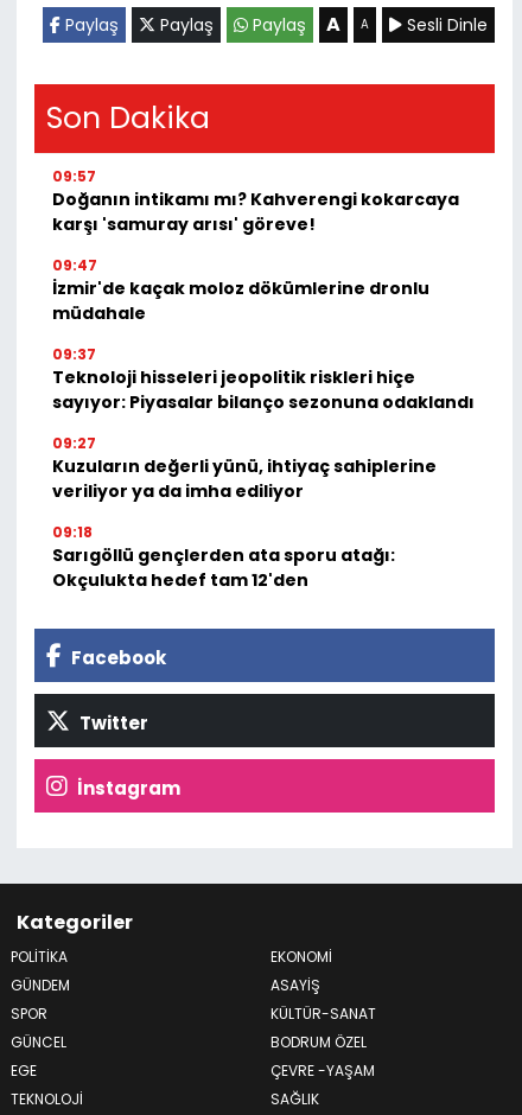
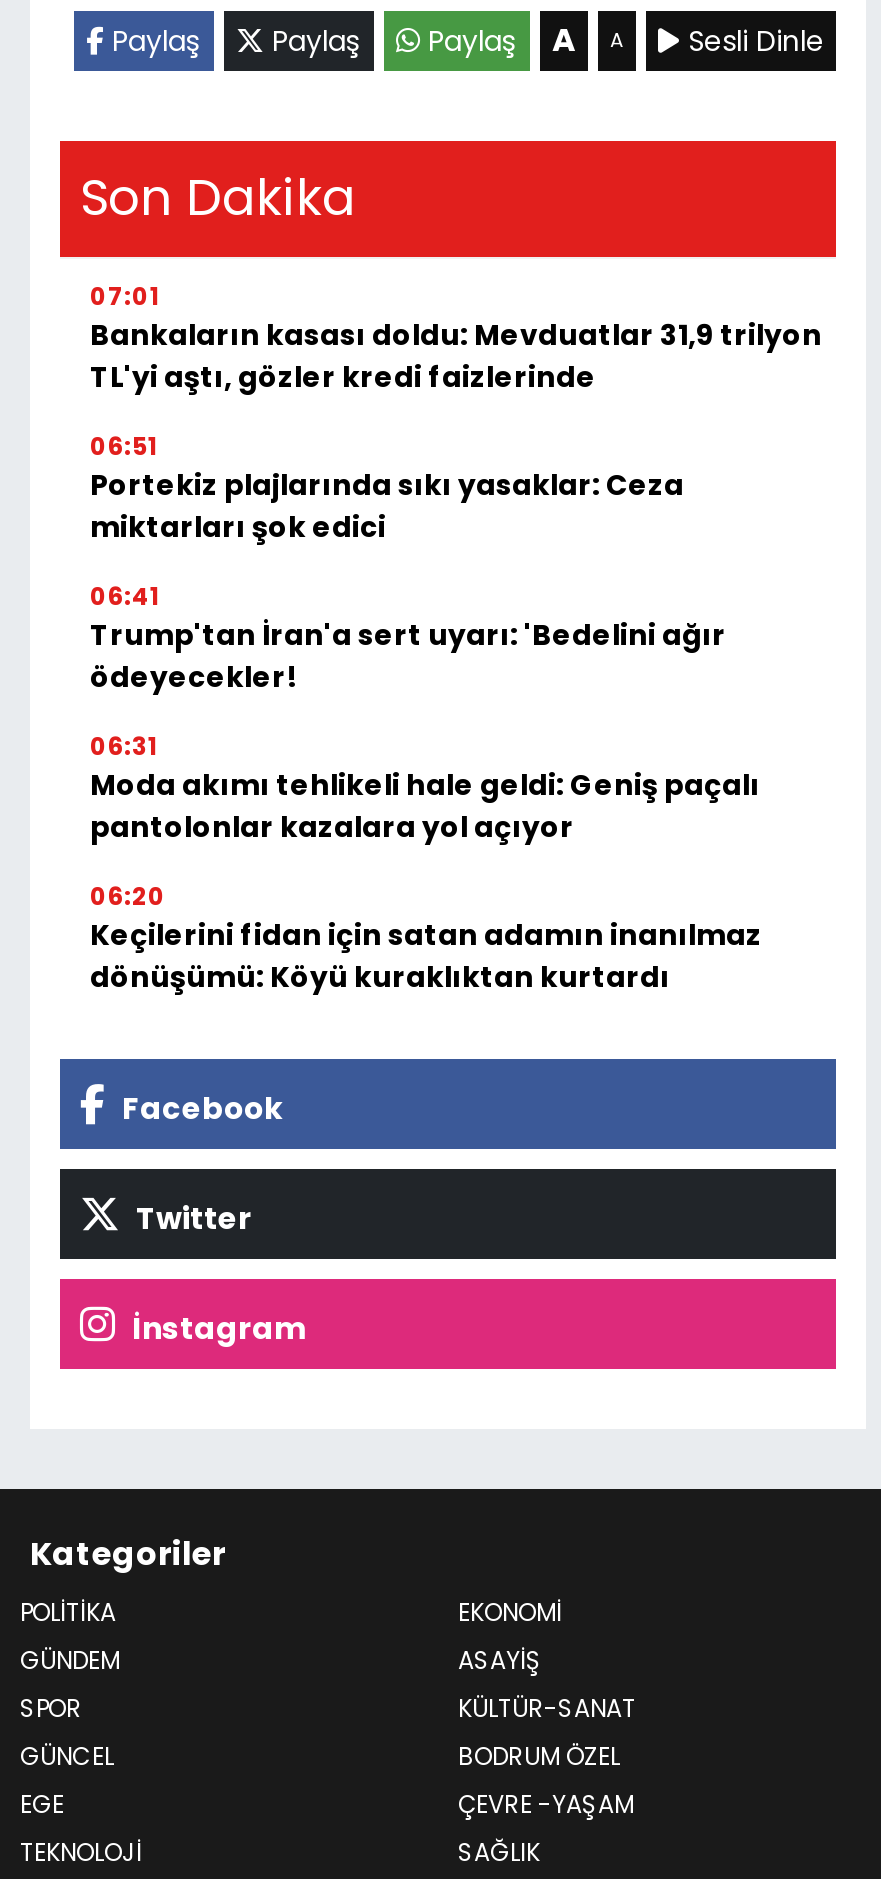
- 09:57
- Doğanın intikamı mı? Kahverengi kokarcaya
- karşı 'samuray arısı' göreve!
+ 07:01
+ Bankaların kasası doldu: Mevduatlar 31,9 trilyon
+ TL'yi aştı, gözler kredi faizlerinde

- 09:47
- İzmir'de kaçak moloz dökümlerine dronlu
- müdahale
+ 06:51
+ Portekiz plajlarında sıkı yasaklar: Ceza
+ miktarları şok edici

- 09:37
- Teknoloji hisseleri jeopolitik riskleri hiçe
- sayıyor: Piyasalar bilanço sezonuna odaklandı
+ 06:41
+ Trump'tan İran'a sert uyarı: 'Bedelini ağır
+ ödeyecekler!

- 09:27
- Kuzuların değerli yünü, ihtiyaç sahiplerine
- veriliyor ya da imha ediliyor
+ 06:31
+ Moda akımı tehlikeli hale geldi: Geniş paçalı
+ pantolonlar kazalara yol açıyor

- 09:18
- Sarıgöllü gençlerden ata sporu atağı:
- Okçulukta hedef tam 12'den
+ 06:20
+ Keçilerini fidan için satan adamın inanılmaz
+ dönüşümü: Köyü kuraklıktan kurtardı
